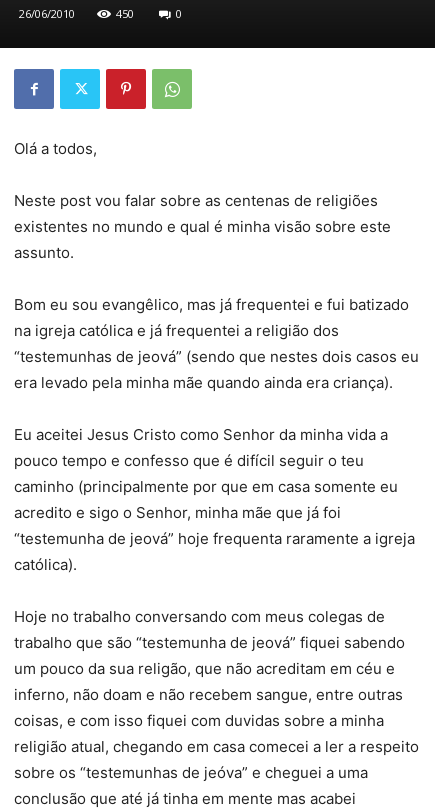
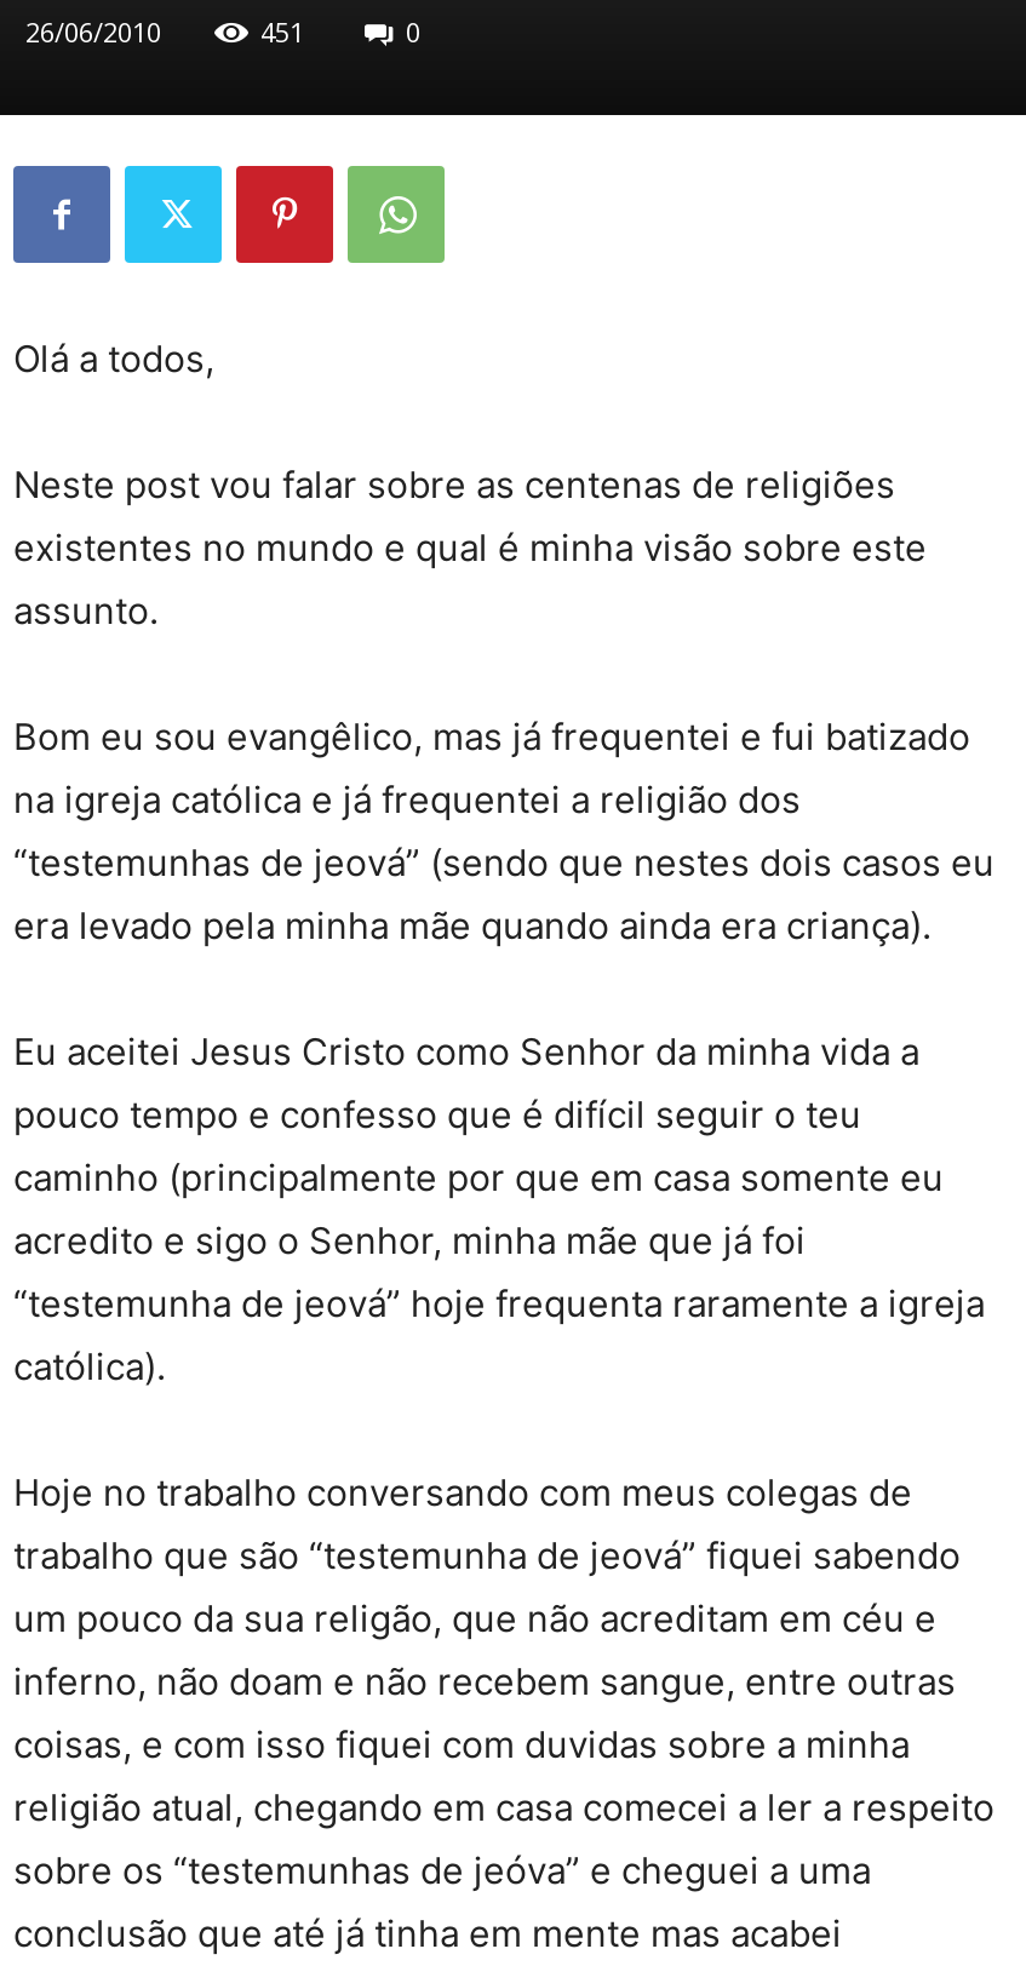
- 450
+ 451
